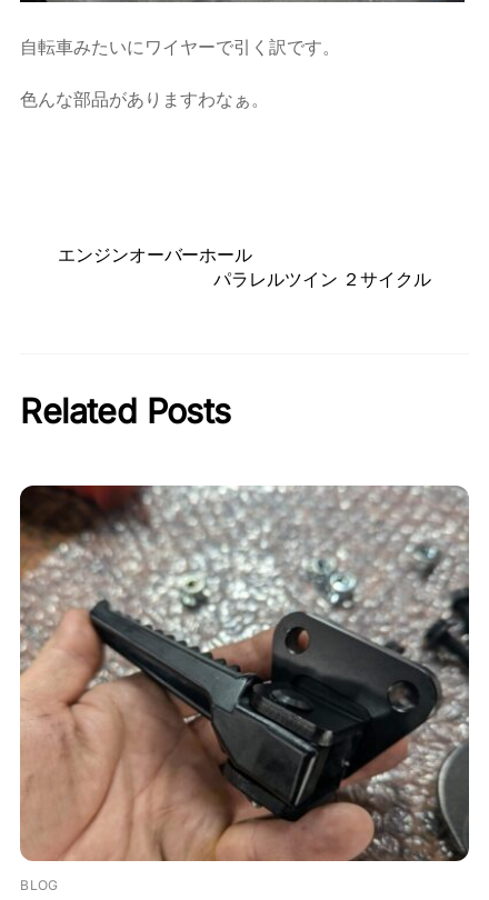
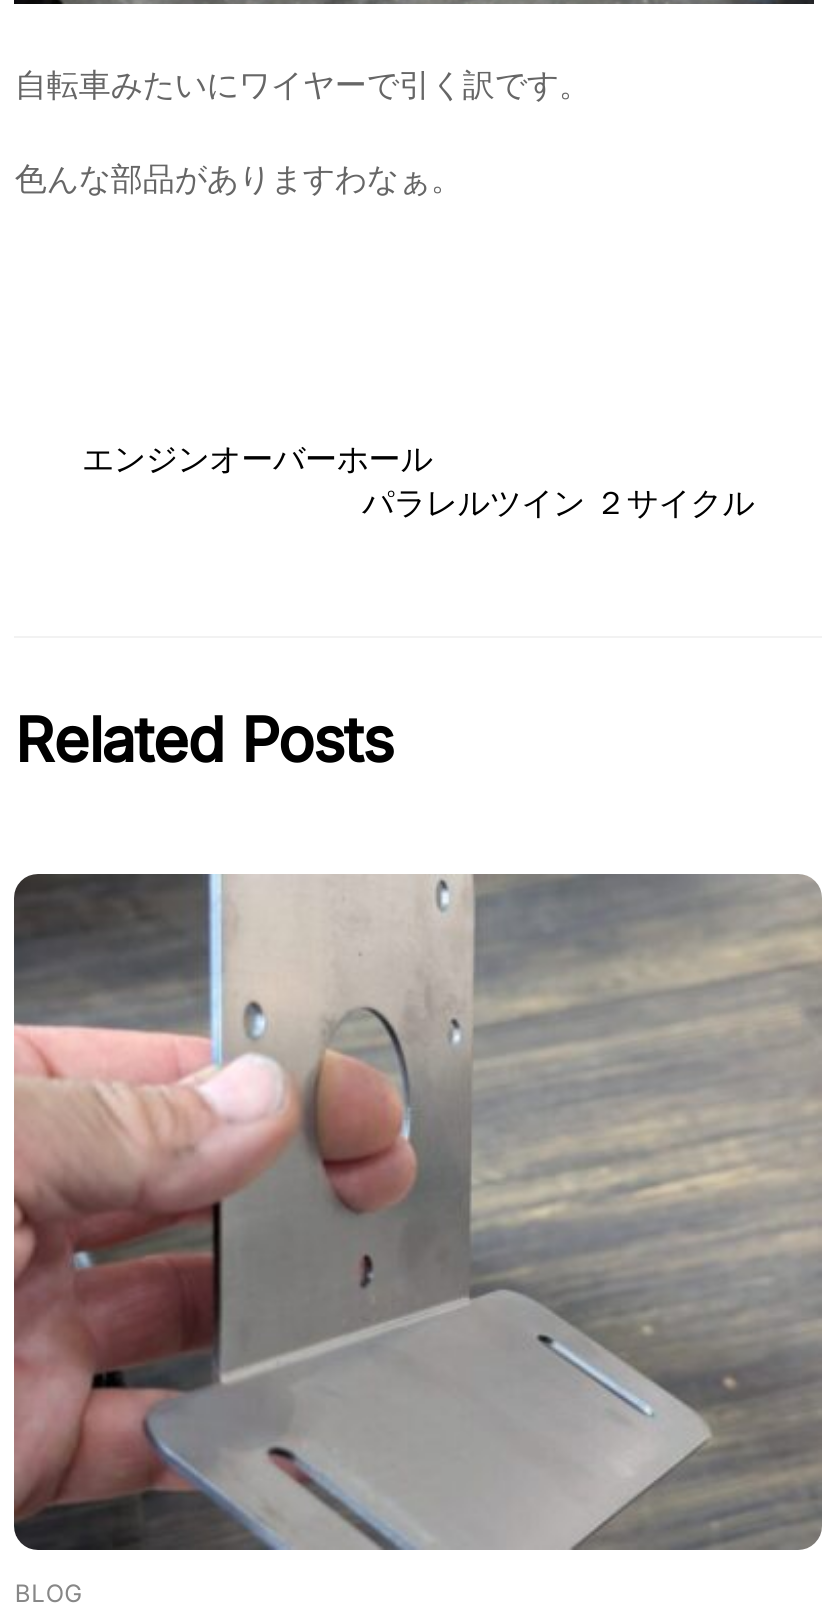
- [image]
+ [image]
